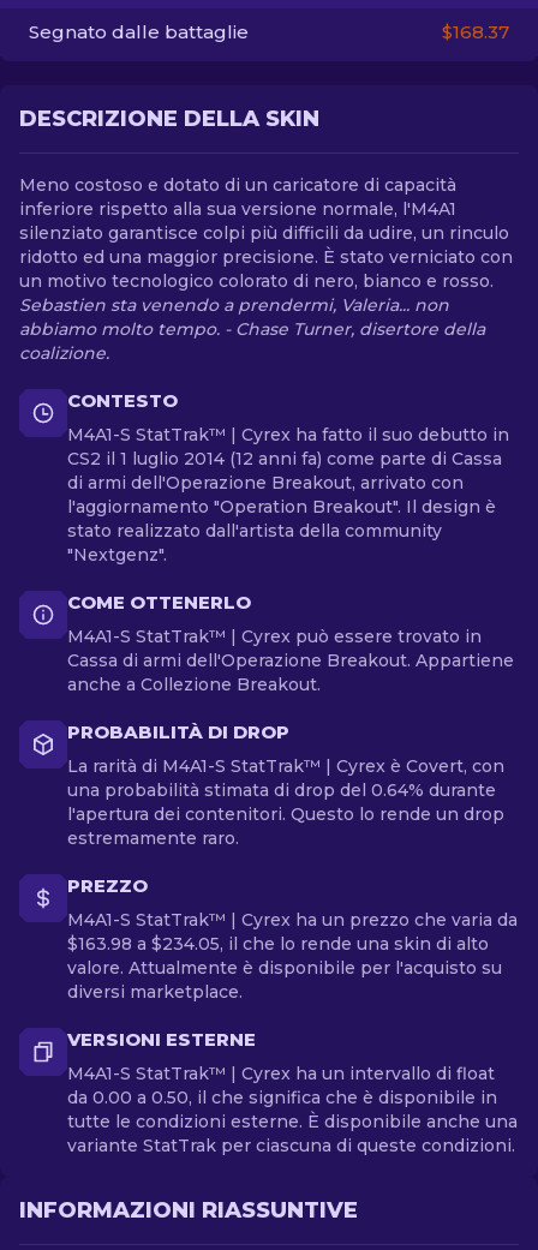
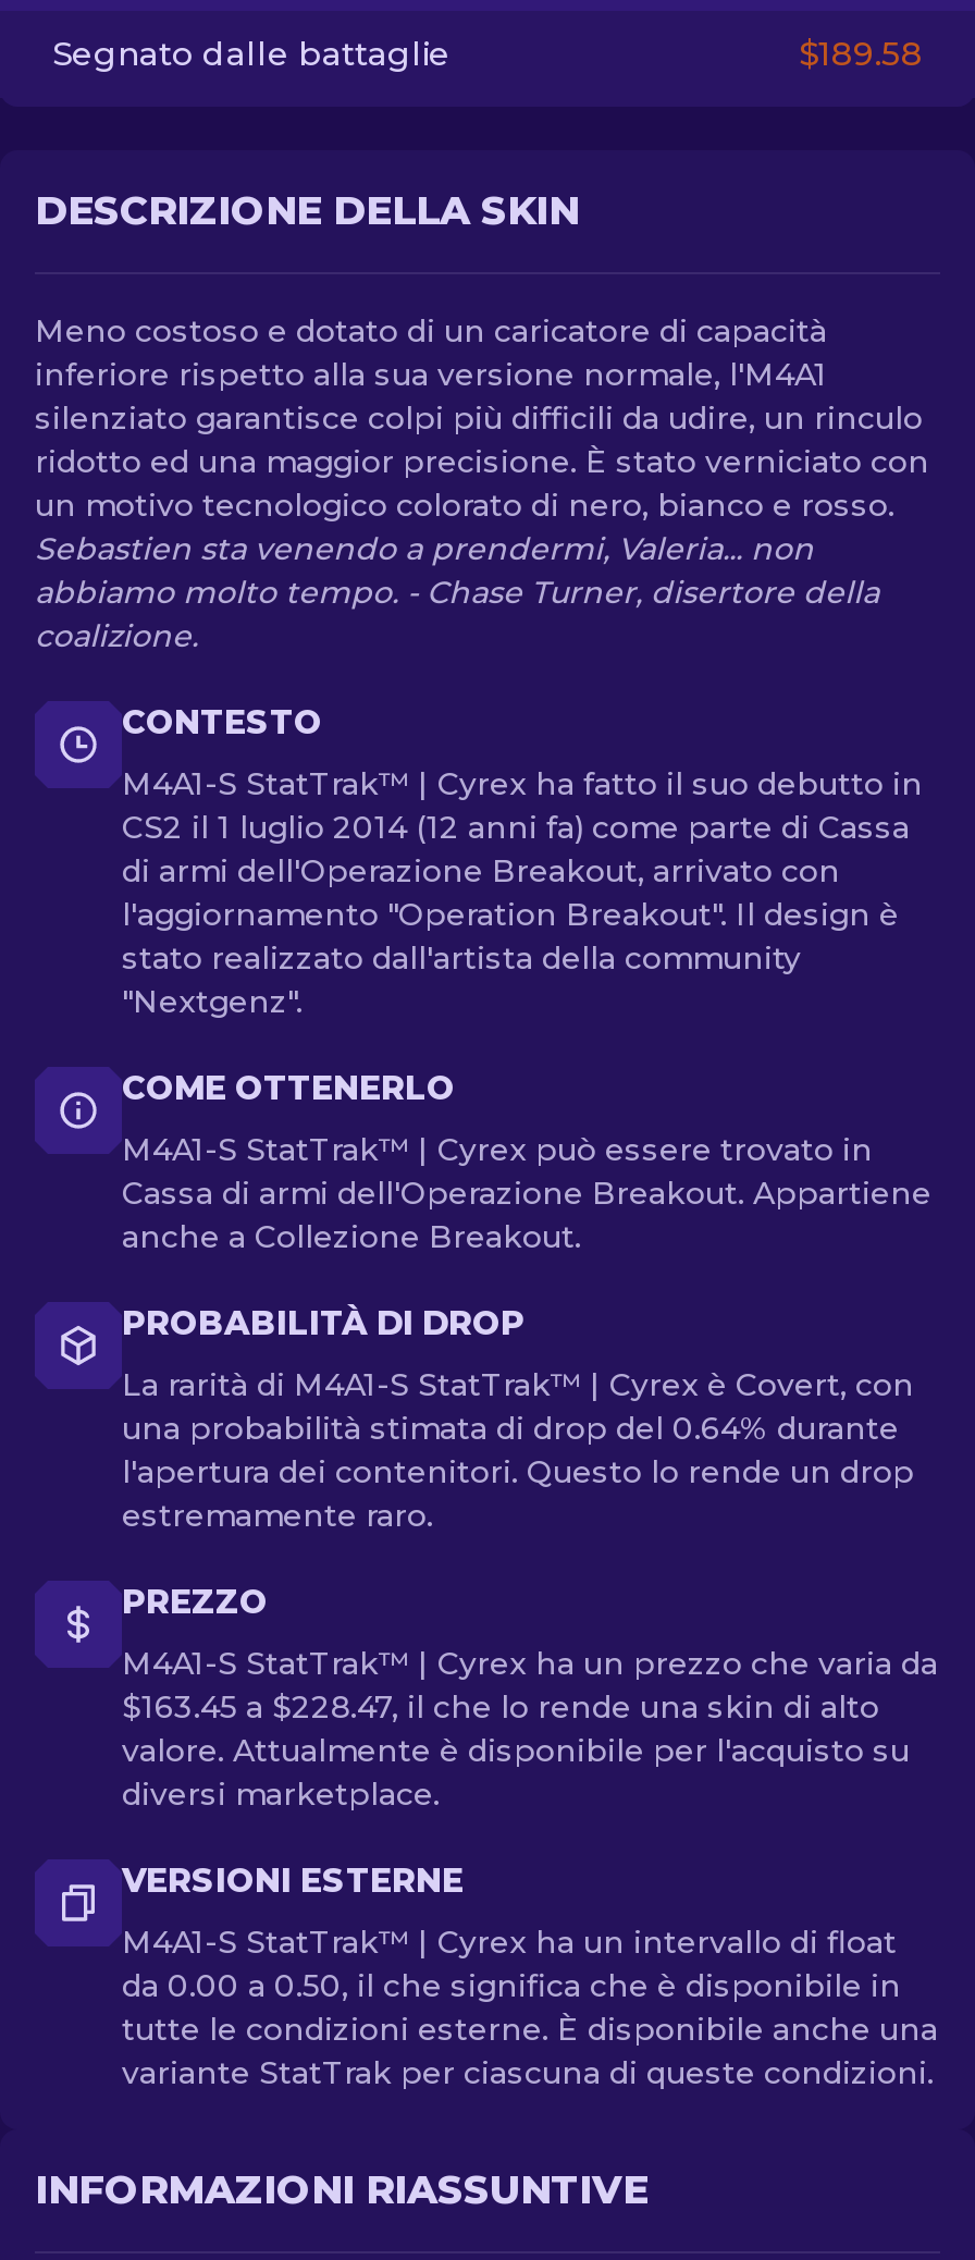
- $168.37
+ $189.58

- $163.98 a $234.05, il che lo rende una skin di alto
+ $163.45 a $228.47, il che lo rende una skin di alto
